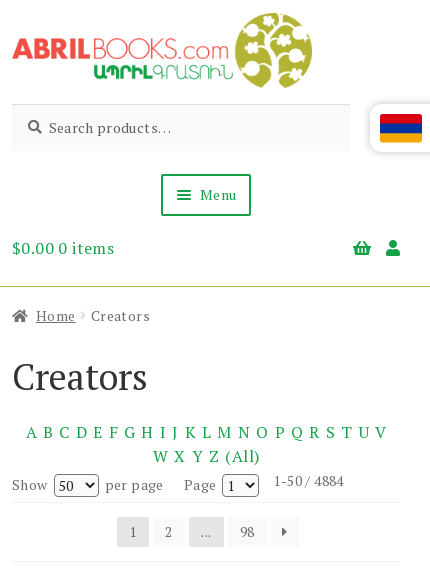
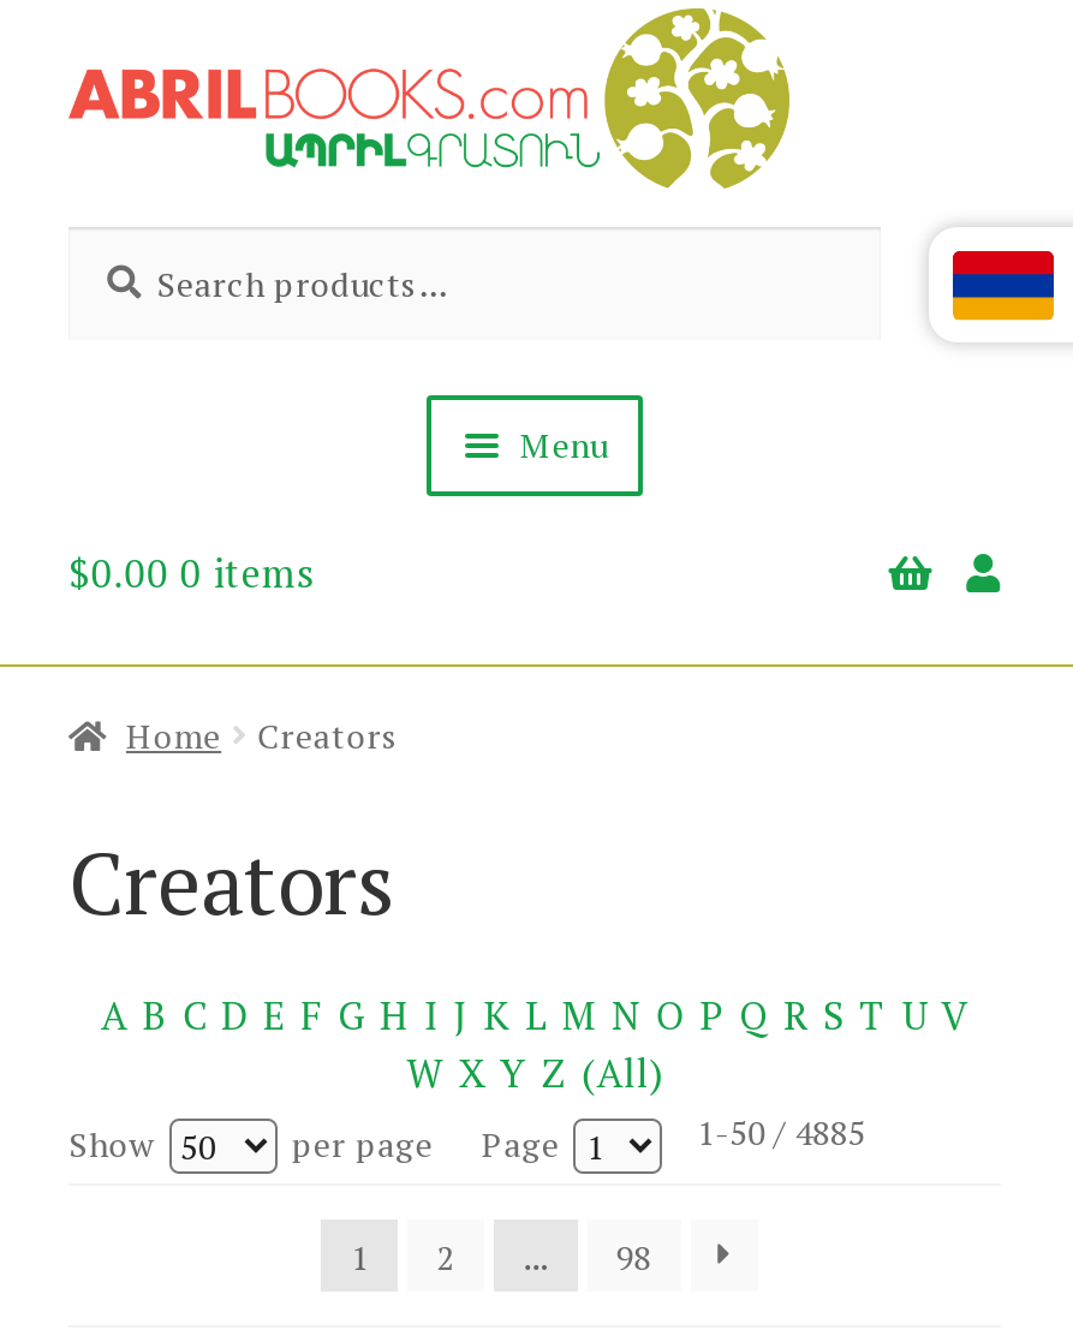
- 1-50 / 4884
+ 1-50 / 4885
